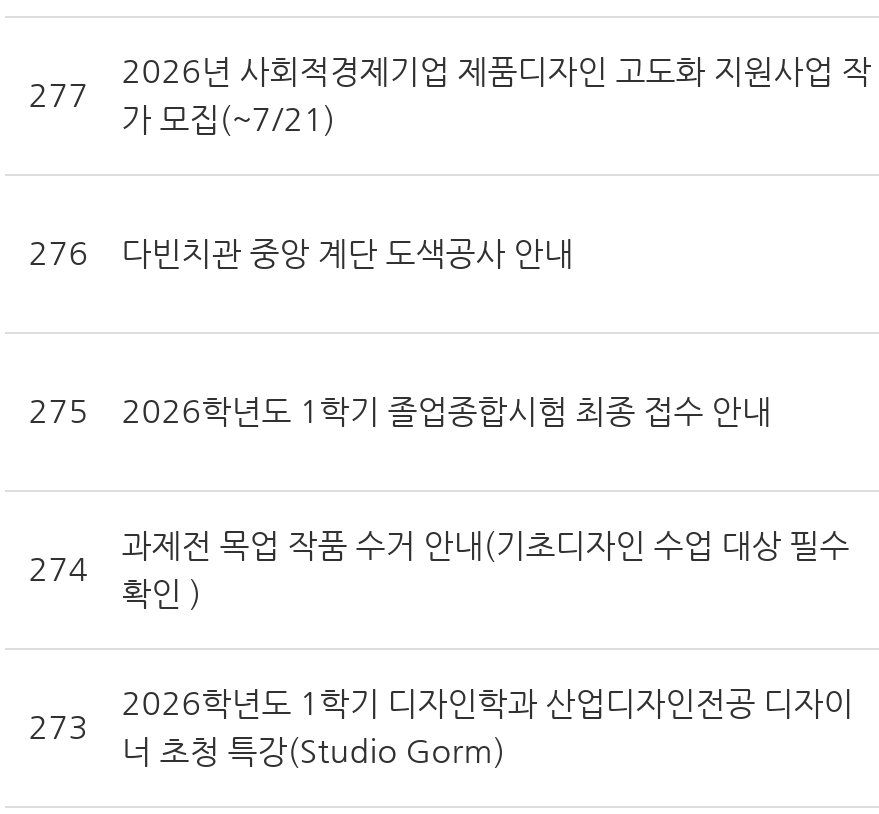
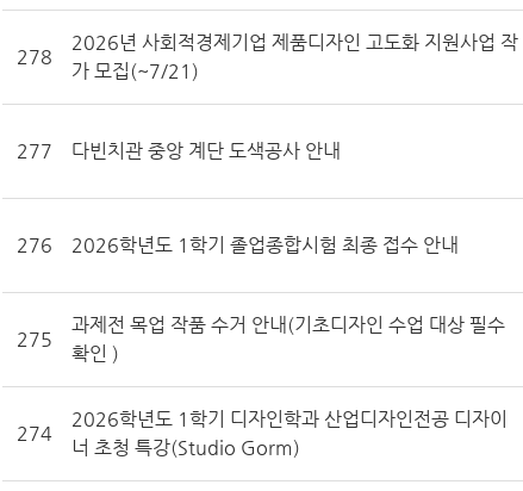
- 277
+ 278

- 276 다빈치관 중앙 계단 도색공사 안내
+ 277 다빈치관 중앙 계단 도색공사 안내

- 275 2026학년도 1학기 졸업종합시험 최종 접수 안내
+ 276 2026학년도 1학기 졸업종합시험 최종 접수 안내

- 274
+ 275

- 273
+ 274
